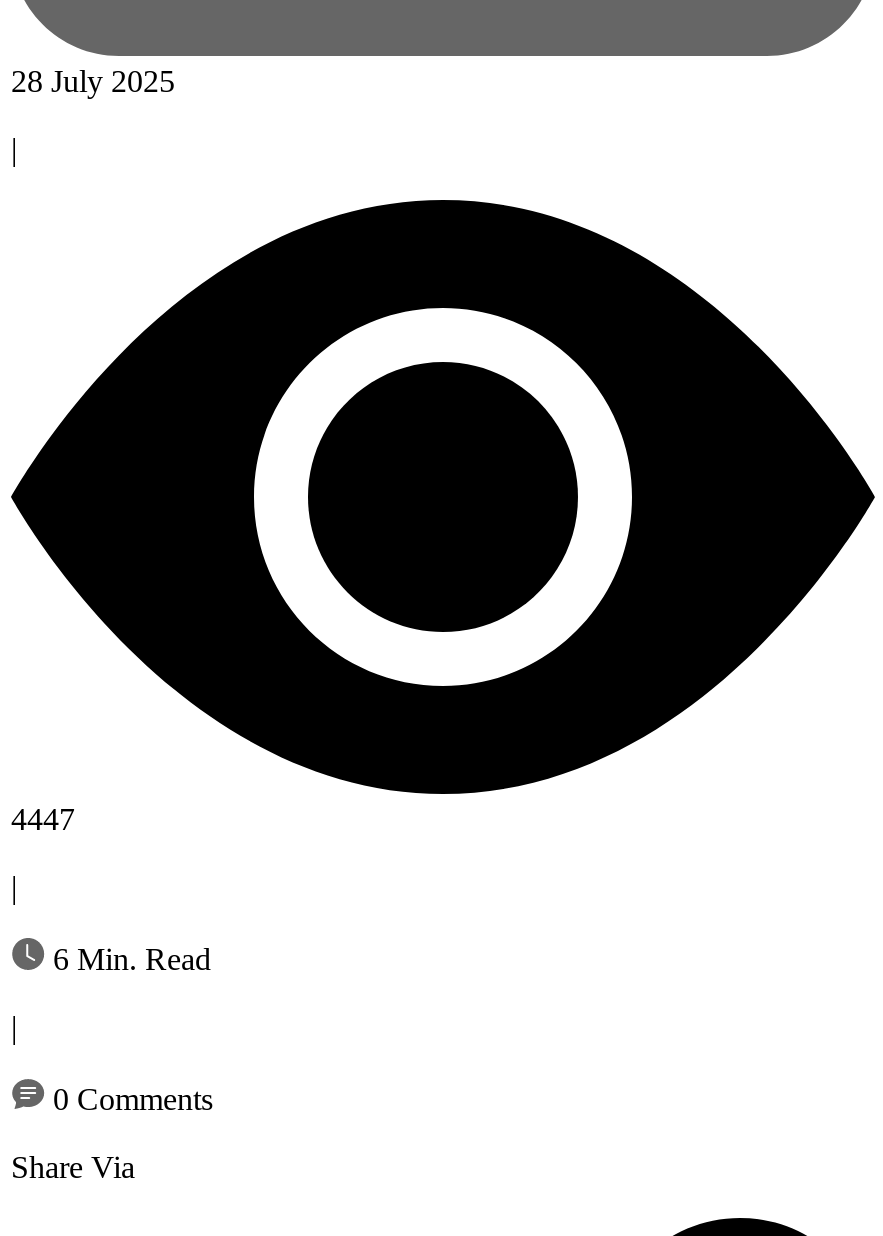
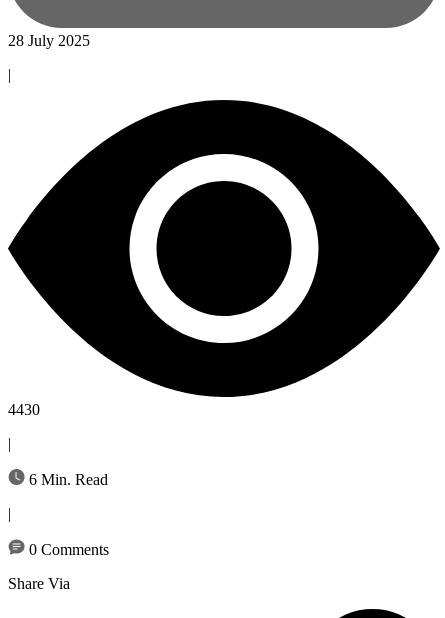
- 4447
+ 4430
